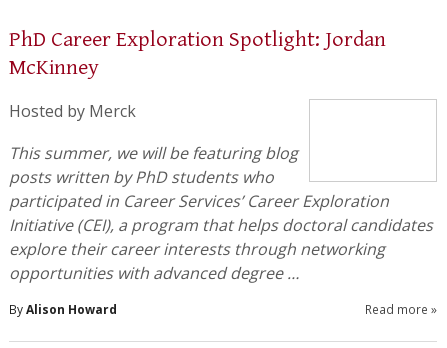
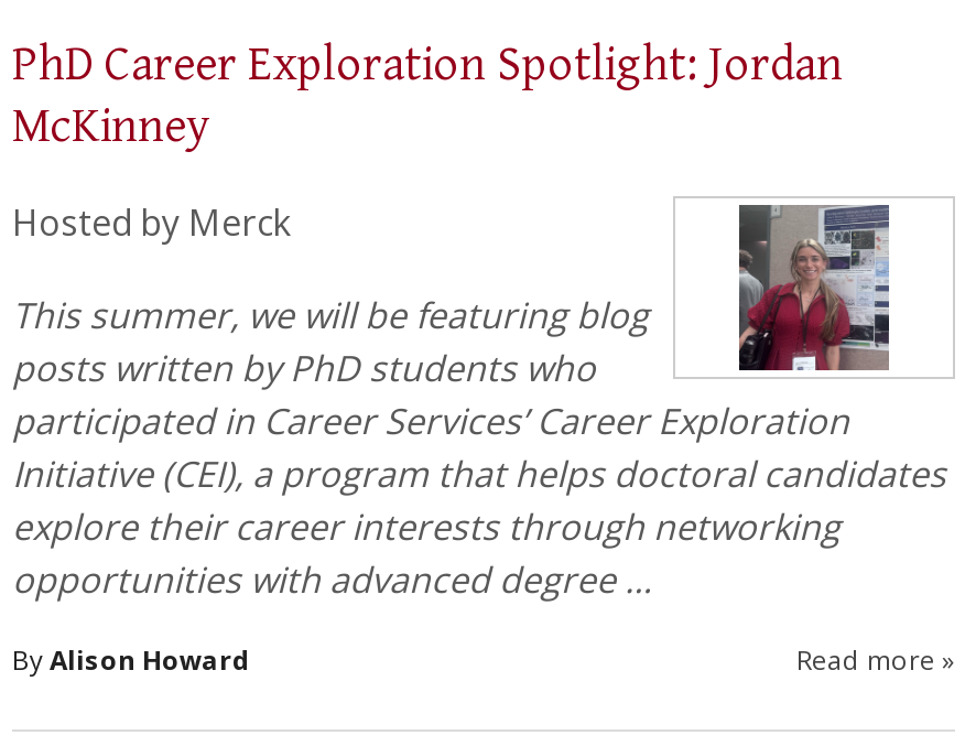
+ [image]
